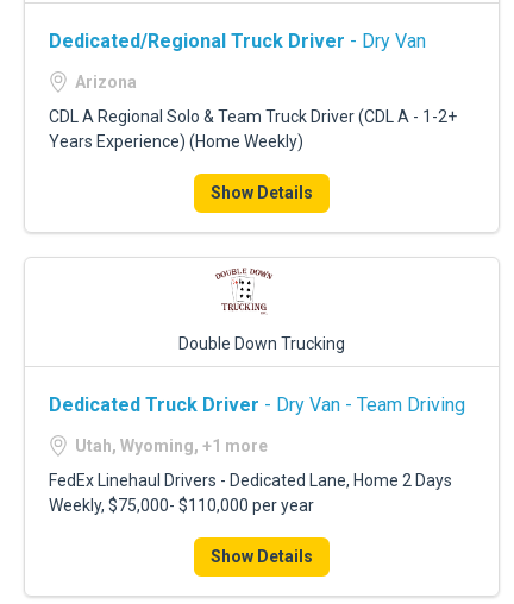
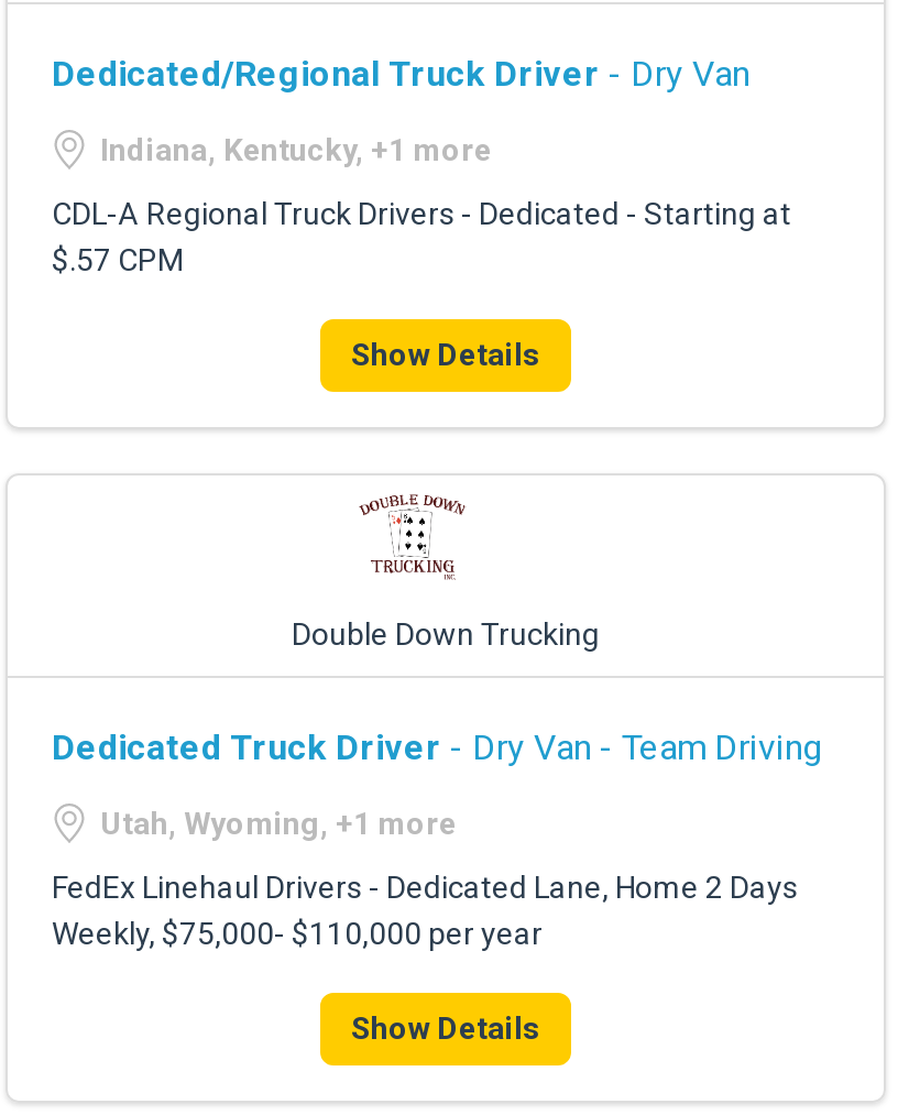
- Arizona
+ Indiana, Kentucky, +1 more

- CDL A Regional Solo & Team Truck Driver (CDL A - 1-2+
- Years Experience) (Home Weekly)
+ CDL-A Regional Truck Drivers - Dedicated - Starting at
+ $.57 CPM
